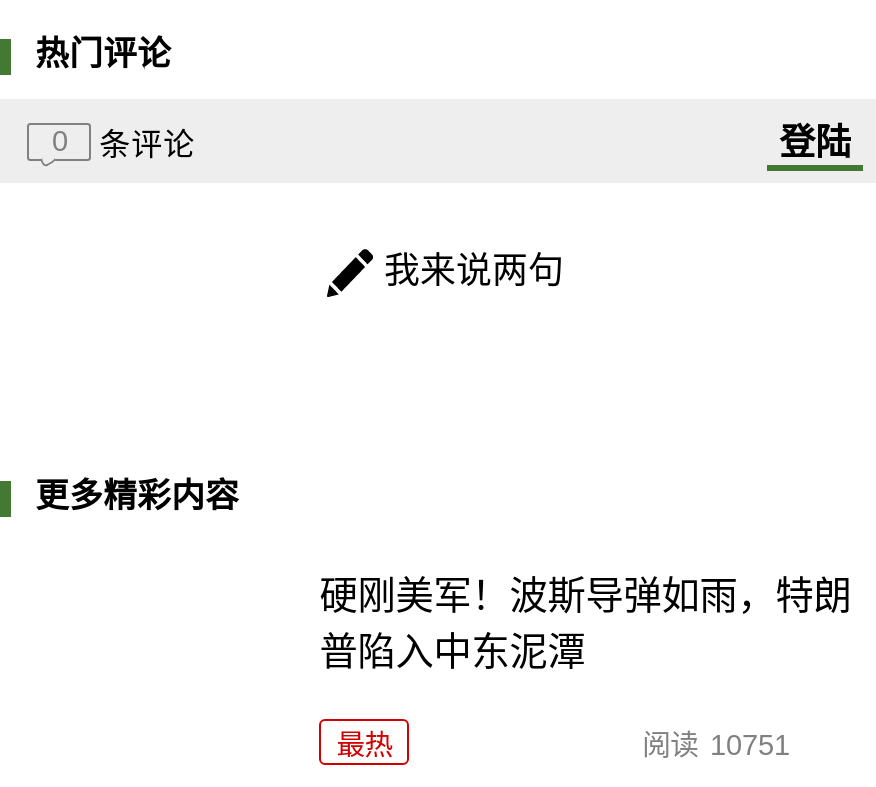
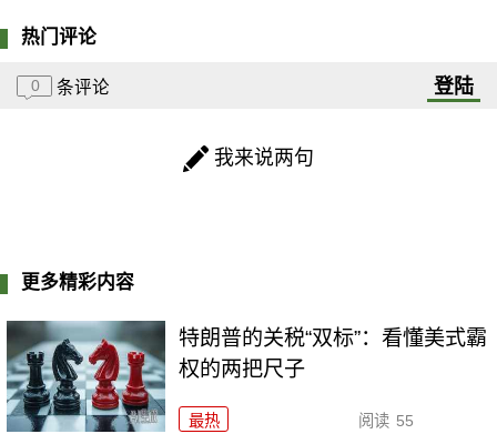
+ [image]

- 硬刚美军！波斯导弹如雨，特朗
- 普陷入中东泥潭
+ 特朗普的关税“双标”：看懂美式霸
+ 权的两把尺子

- 阅读 10751
+ 阅读 55
